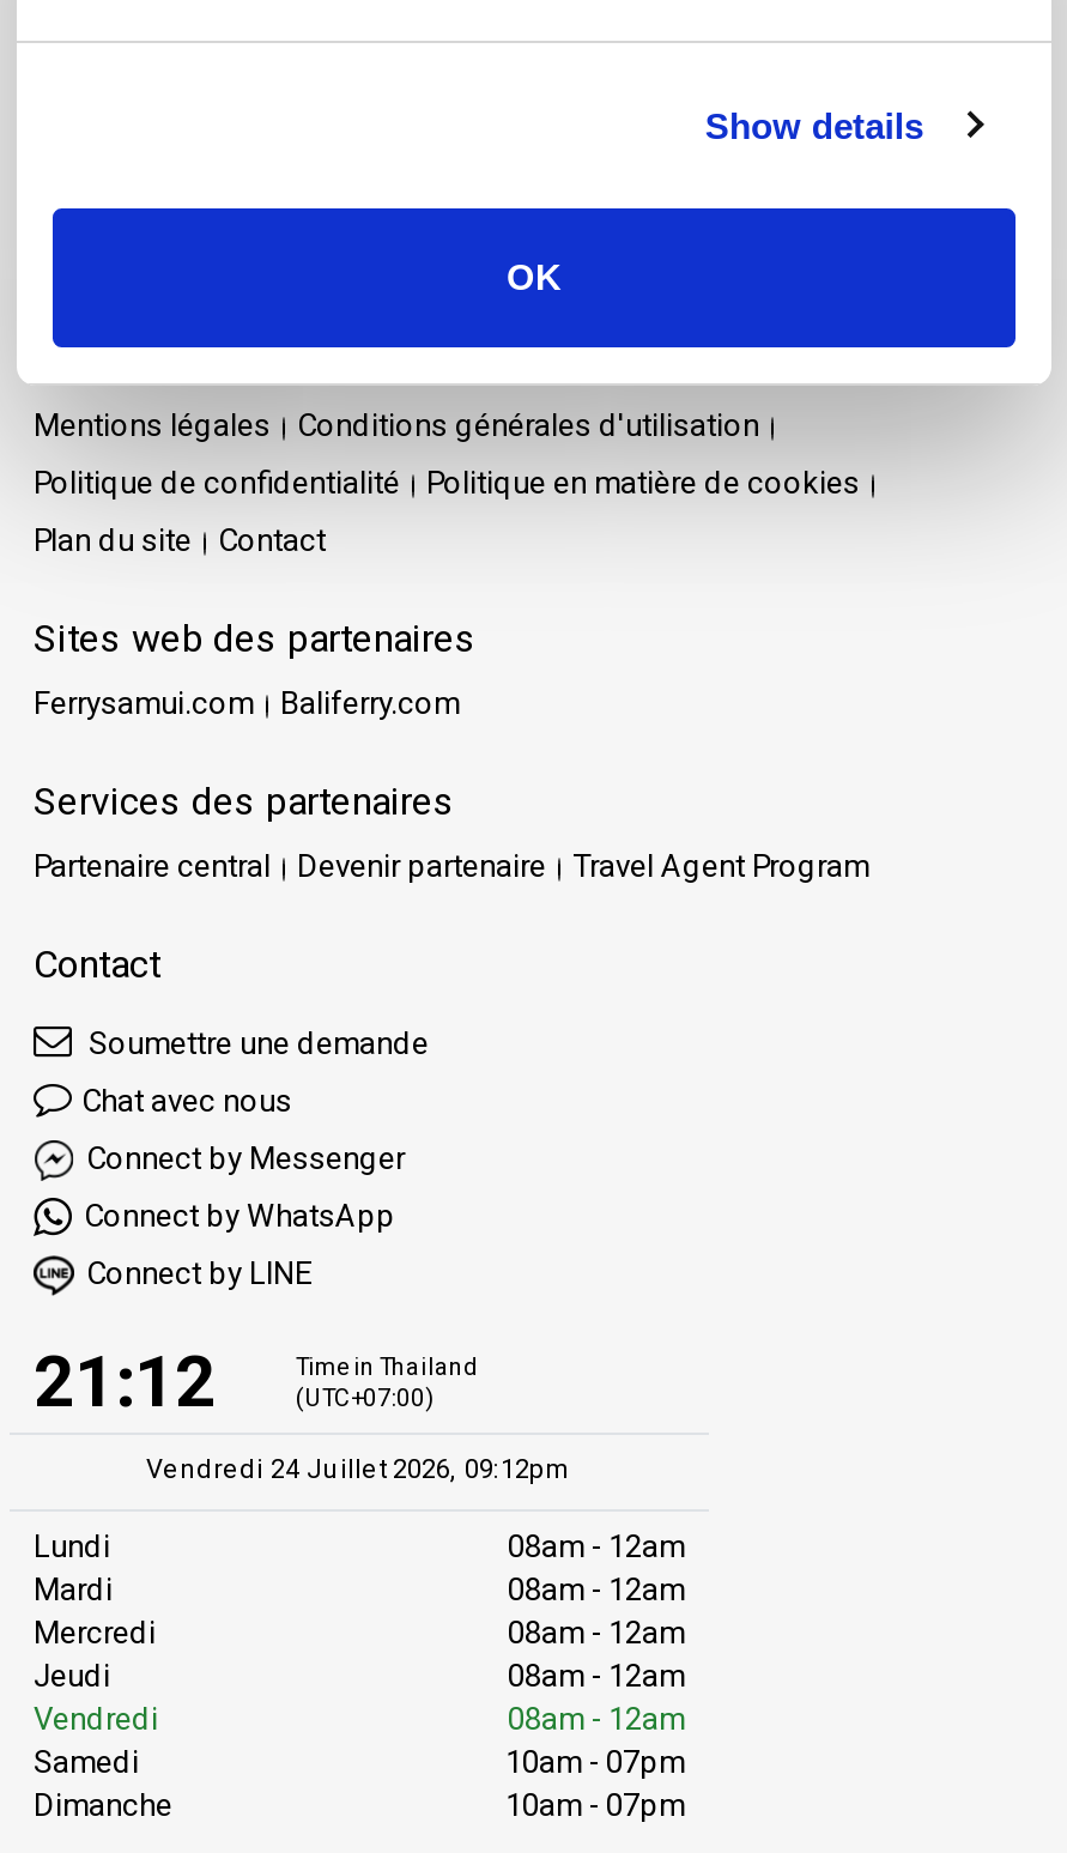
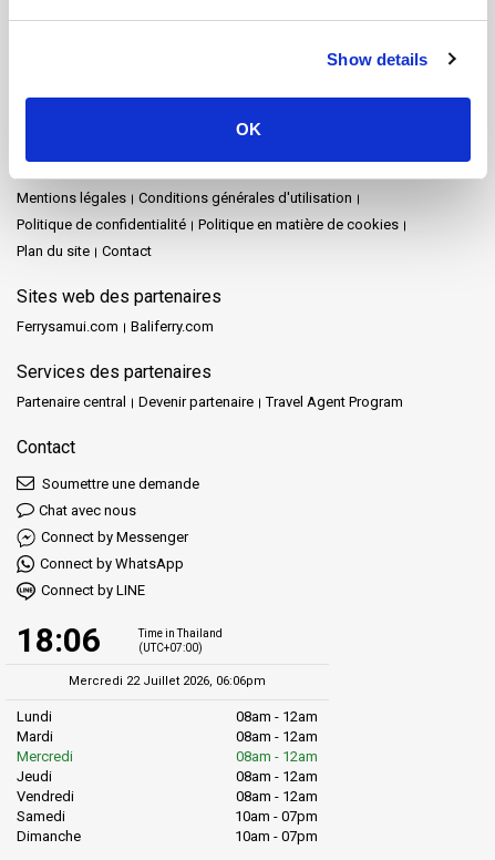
- 21:12
+ 18:06

- Vendredi 24 Juillet 2026, 09:12pm
+ Mercredi 22 Juillet 2026, 06:06pm
